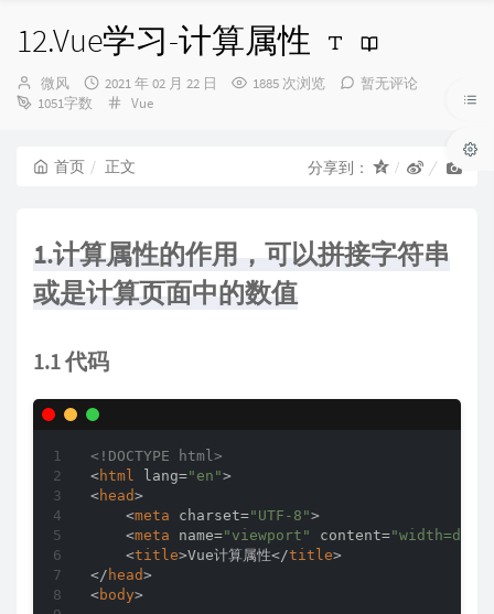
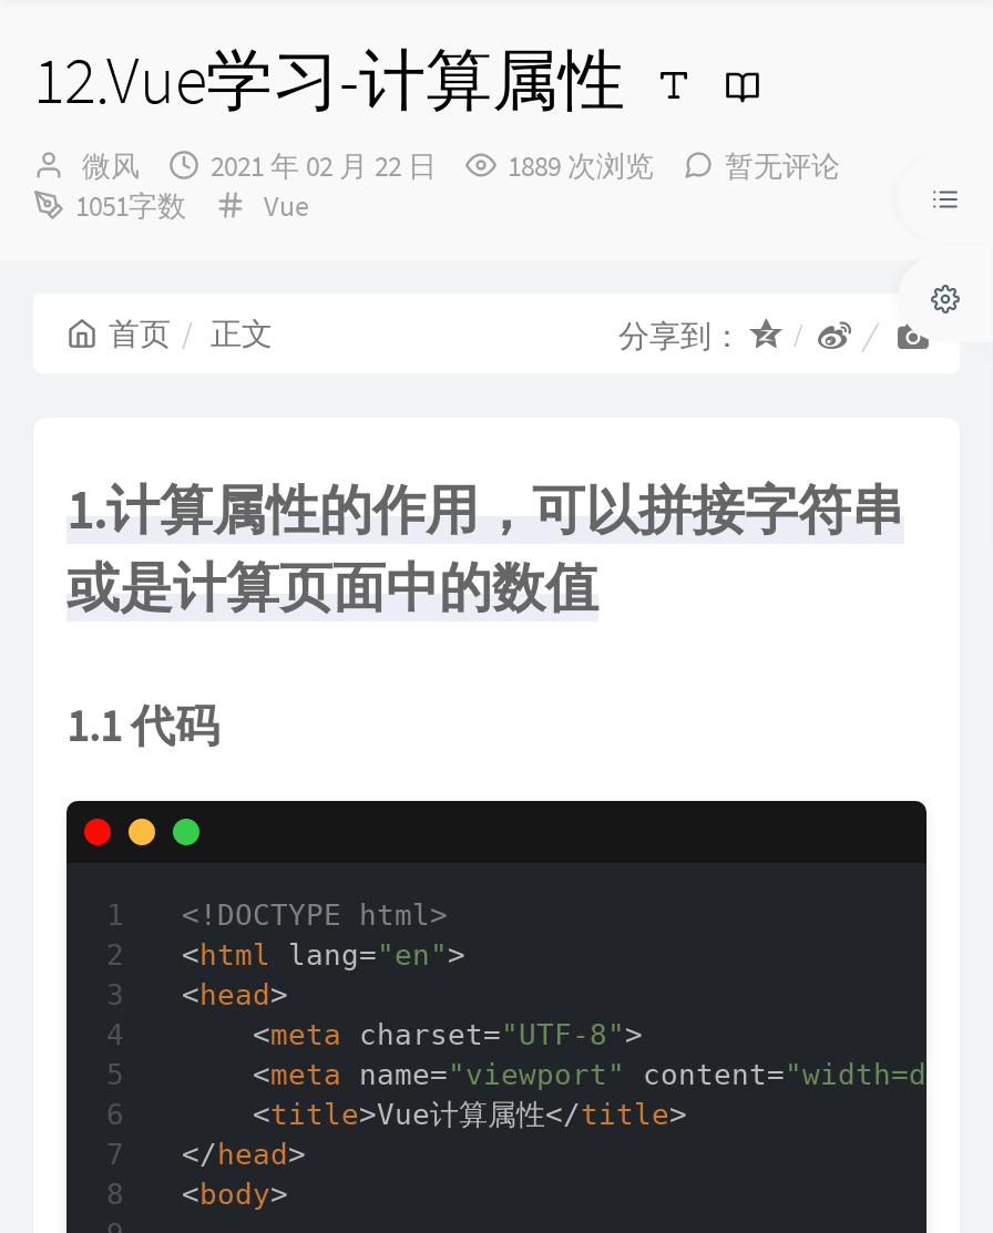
- 1885 次浏览
+ 1889 次浏览
